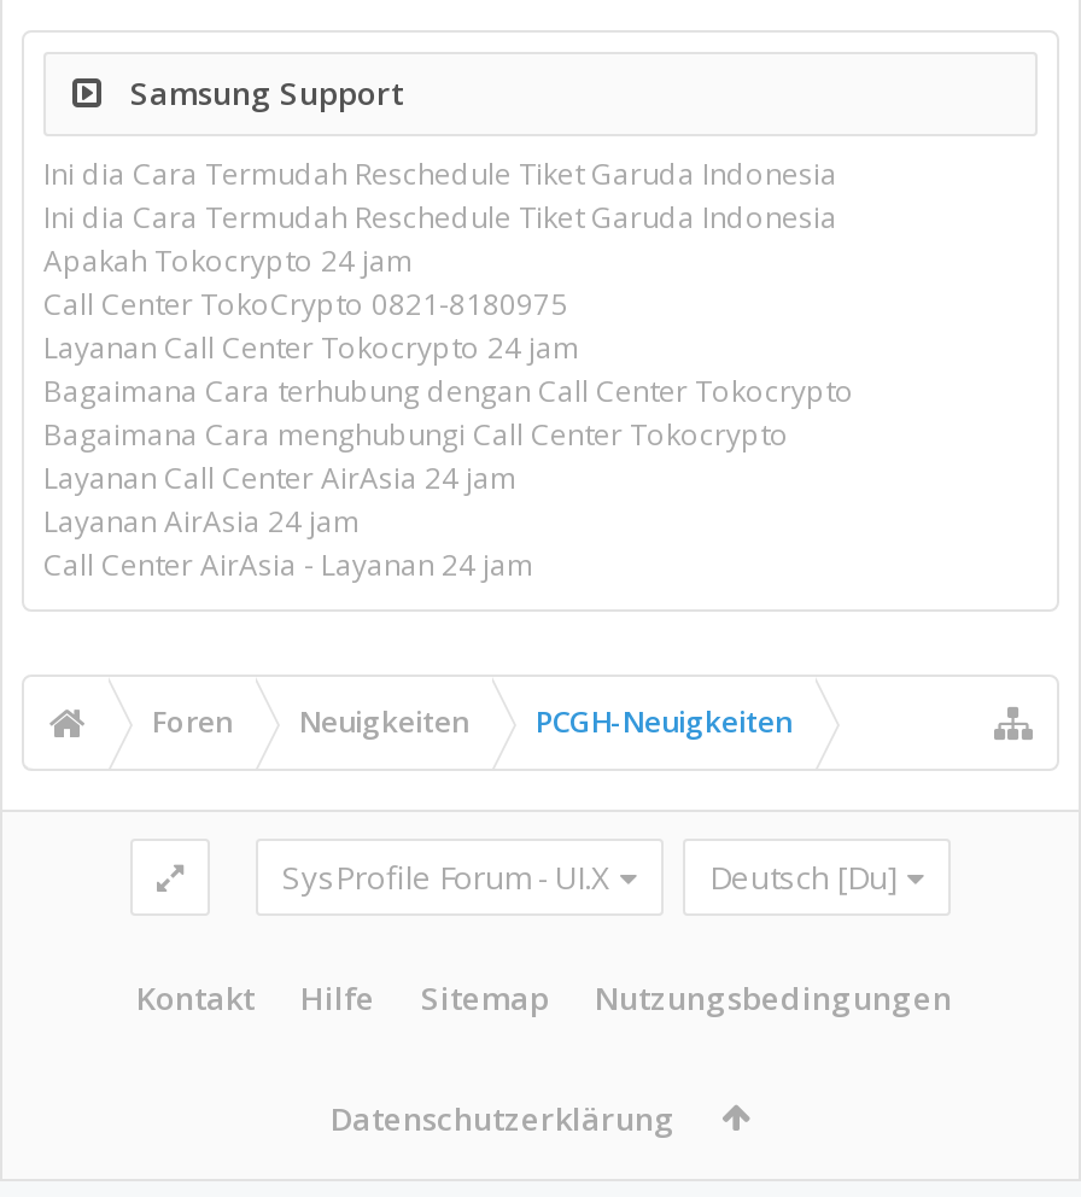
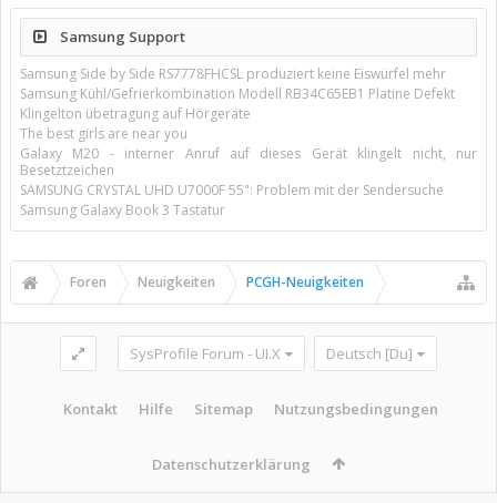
- Ini dia Cara Termudah Reschedule Tiket Garuda Indonesia
- Ini dia Cara Termudah Reschedule Tiket Garuda Indonesia
- Apakah Tokocrypto 24 jam
- Call Center TokoCrypto 0821-8180975
- Layanan Call Center Tokocrypto 24 jam
- Bagaimana Cara terhubung dengan Call Center Tokocrypto
- Bagaimana Cara menghubungi Call Center Tokocrypto
- Layanan Call Center AirAsia 24 jam
- Layanan AirAsia 24 jam
- Call Center AirAsia - Layanan 24 jam
+ Samsung Side by Side RS7778FHCSL produziert keine Eiswürfel mehr
+ Samsung Kühl/Gefrierkombination Modell RB34C65EB1 Platine Defekt
+ Klingelton übetragung auf Hörgeräte
+ The best girls are near you
+ Galaxy M20 - interner Anruf auf dieses Gerät klingelt nicht, nur
+ Besetztzeichen
+ SAMSUNG CRYSTAL UHD U7000F 55": Problem mit der Sendersuche
+ Samsung Galaxy Book 3 Tastatur
